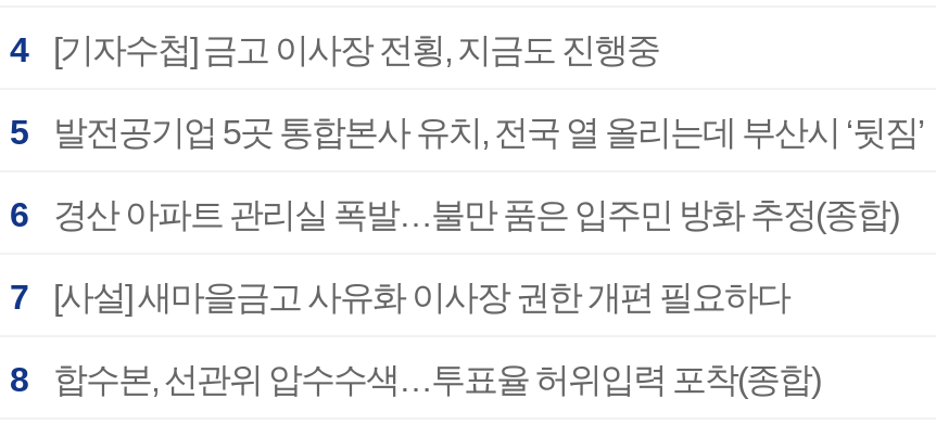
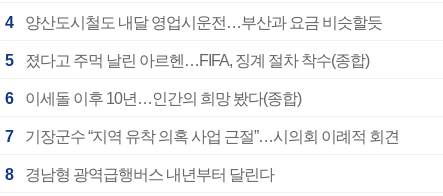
- [기자수첩] 금고 이사장 전횡, 지금도 진행중
+ 양산도시철도 내달 영업시운전…부산과 요금 비슷할듯

- 발전공기업 5곳 통합본사 유치, 전국 열 올리는데 부산시 ‘뒷짐’
+ 졌다고 주먹 날린 아르헨…FIFA, 징계 절차 착수(종합)

- 경산 아파트 관리실 폭발…불만 품은 입주민 방화 추정(종합)
+ 이세돌 이후 10년…인간의 희망 봤다(종합)

- [사설] 새마을금고 사유화 이사장 권한 개편 필요하다
+ 기장군수 “지역 유착 의혹 사업 근절”…시의회 이례적 회견

- 합수본, 선관위 압수수색…투표율 허위입력 포착(종합)
+ 경남형 광역급행버스 내년부터 달린다
